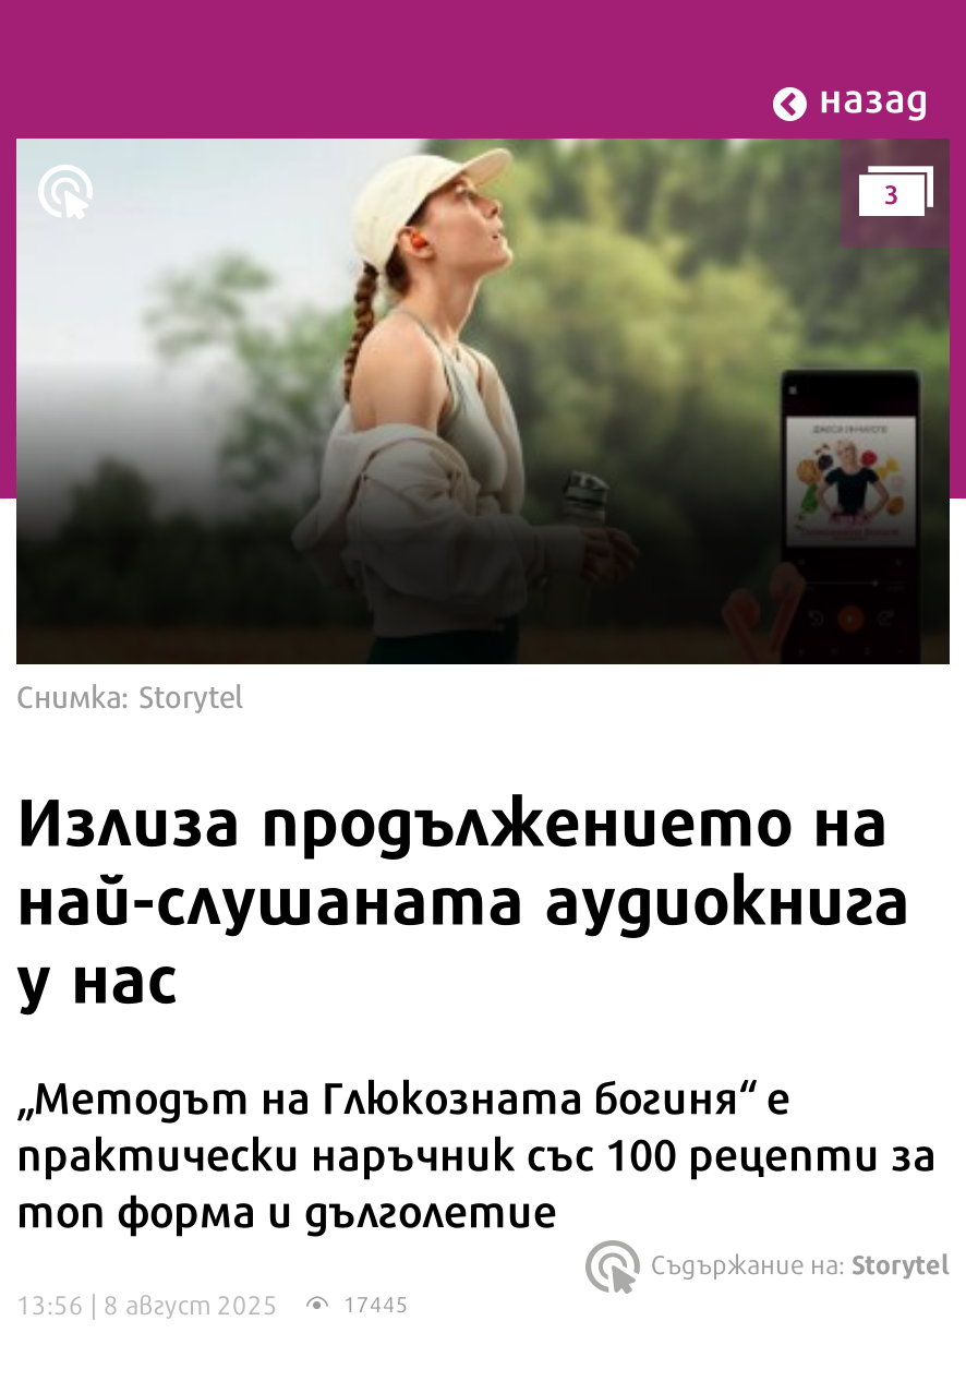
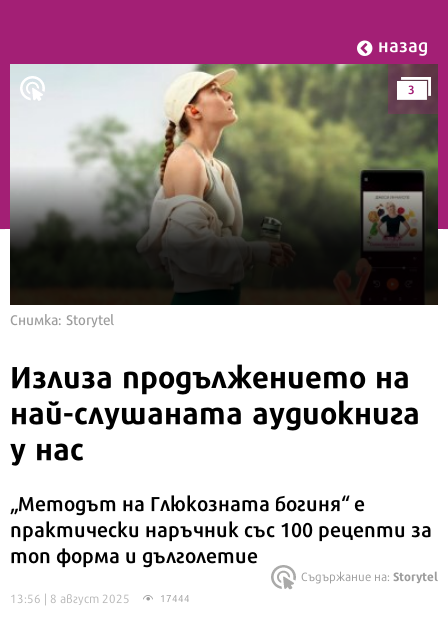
- 17445
+ 17444
